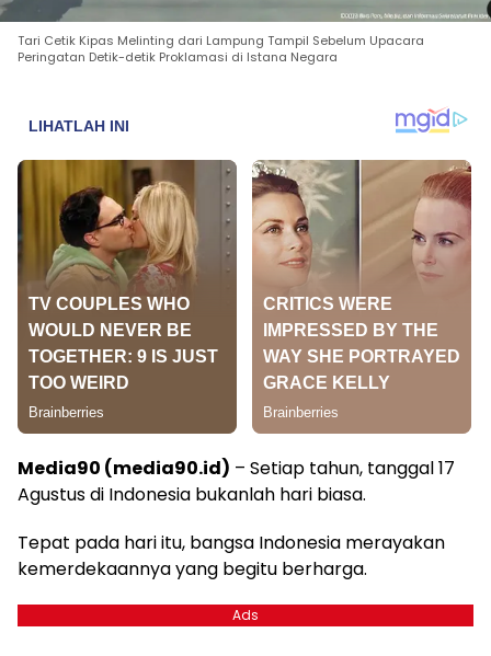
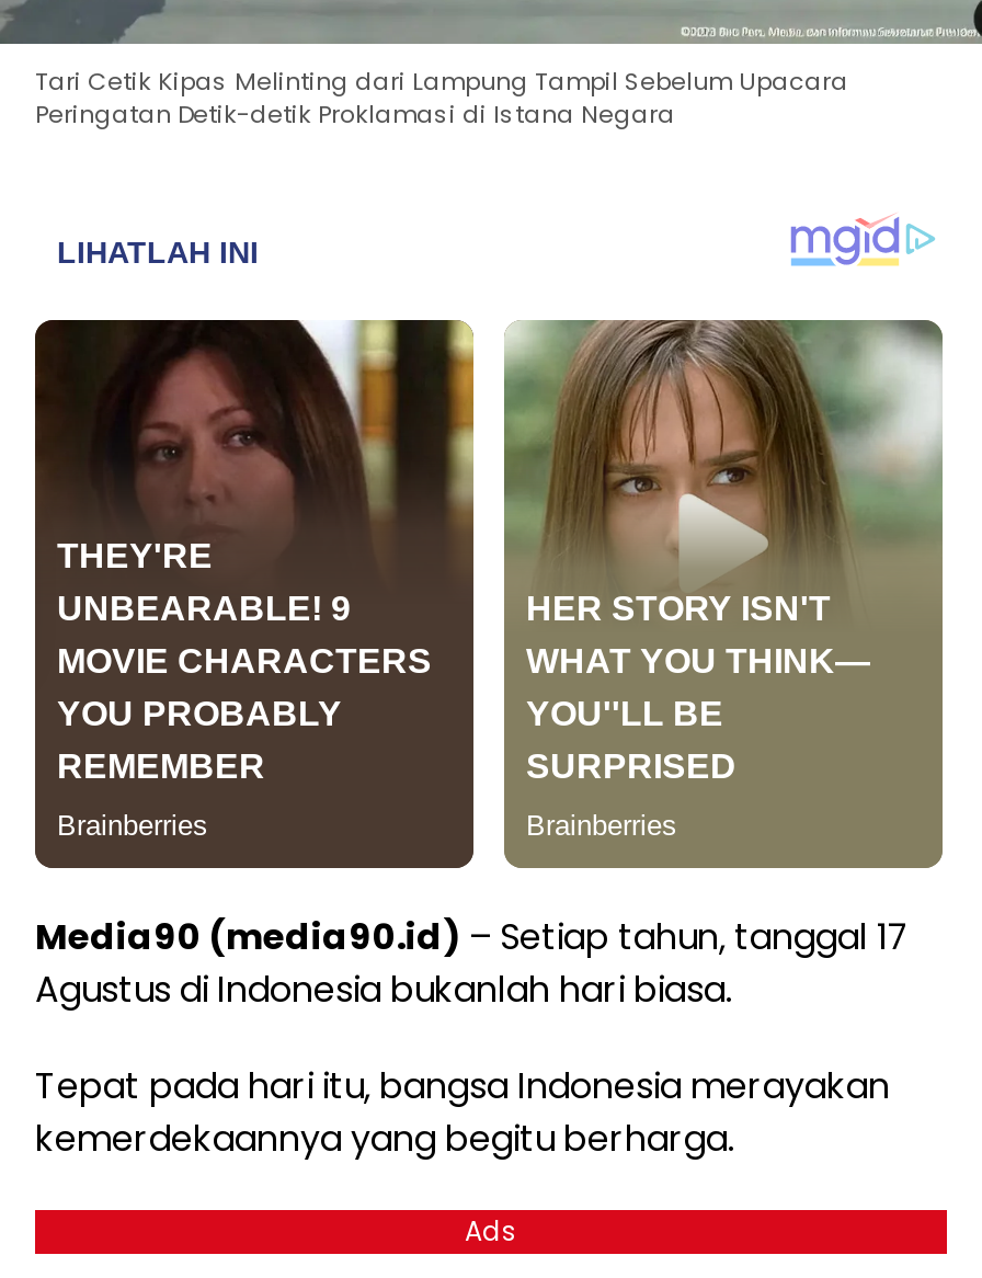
- [image]
+ [image]

- [image]
+ [image]
